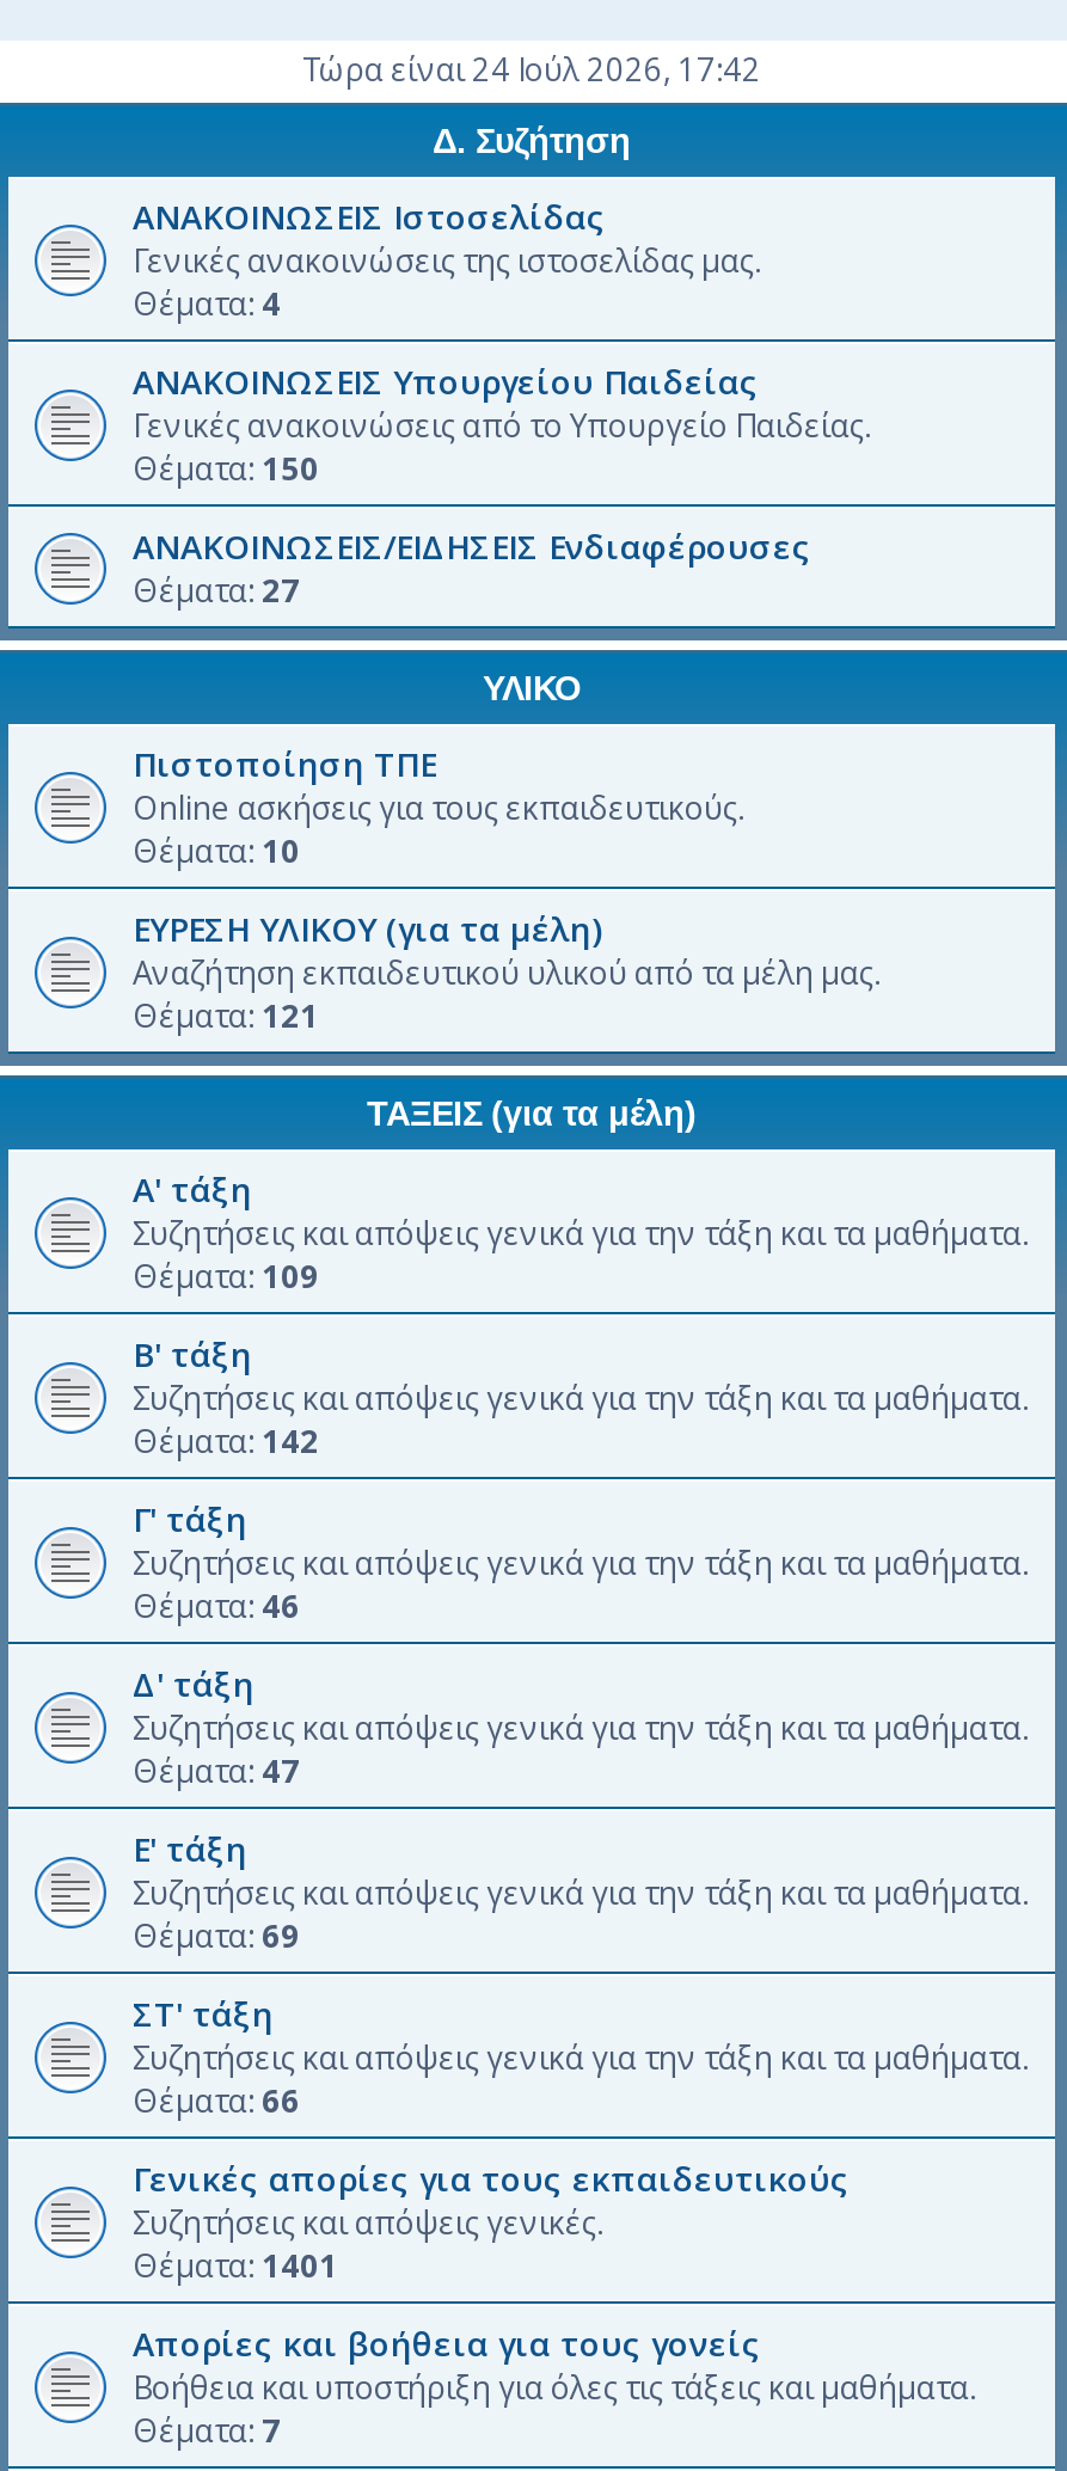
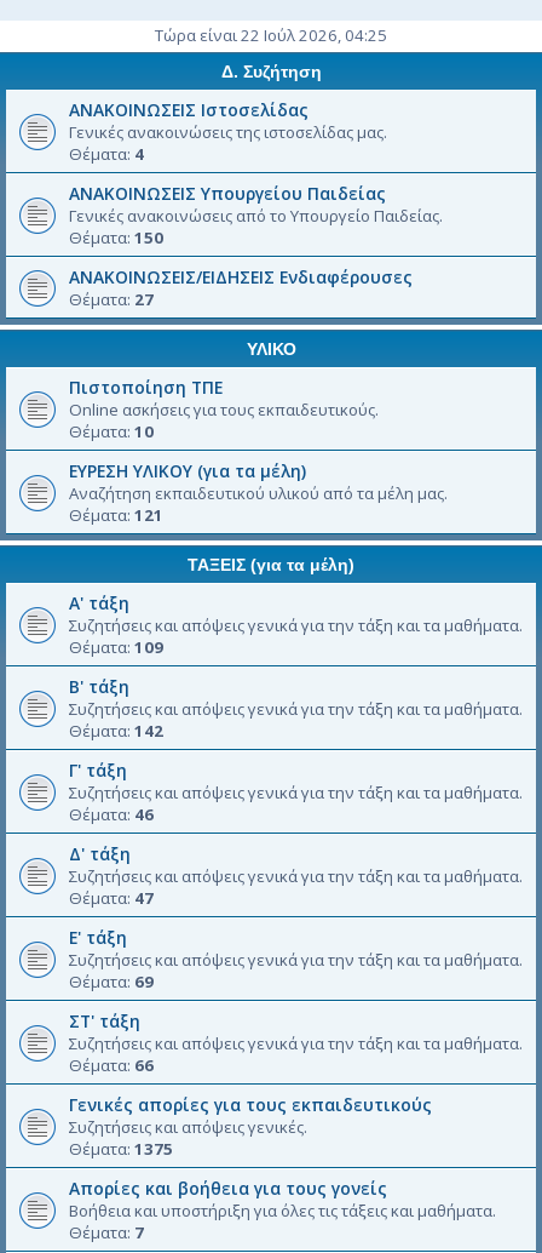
- Τώρα είναι 24 Ιούλ 2026, 17:42
+ Τώρα είναι 22 Ιούλ 2026, 04:25

- Θέματα: 1401
+ Θέματα: 1375
